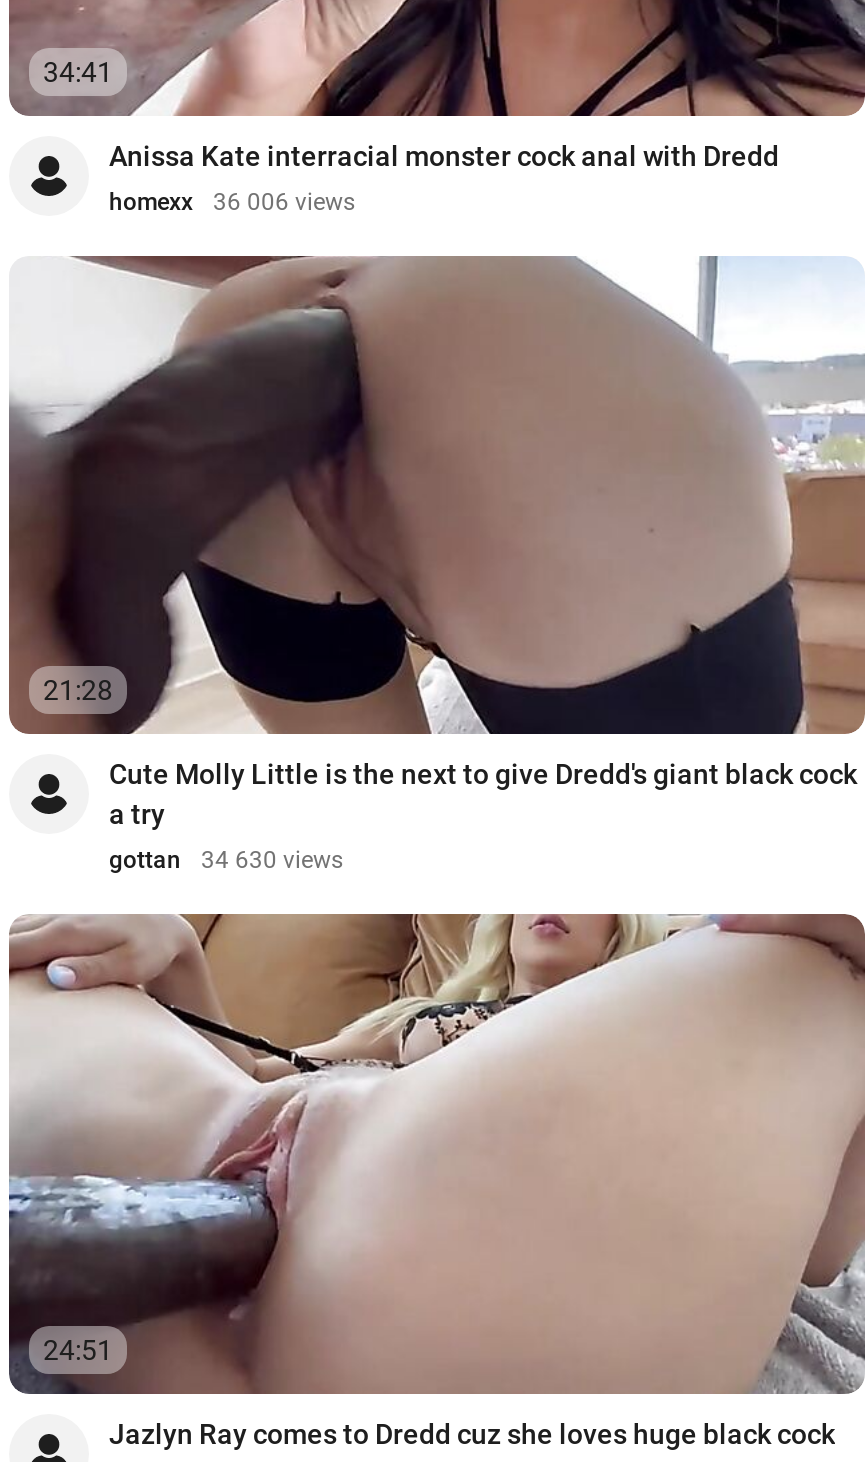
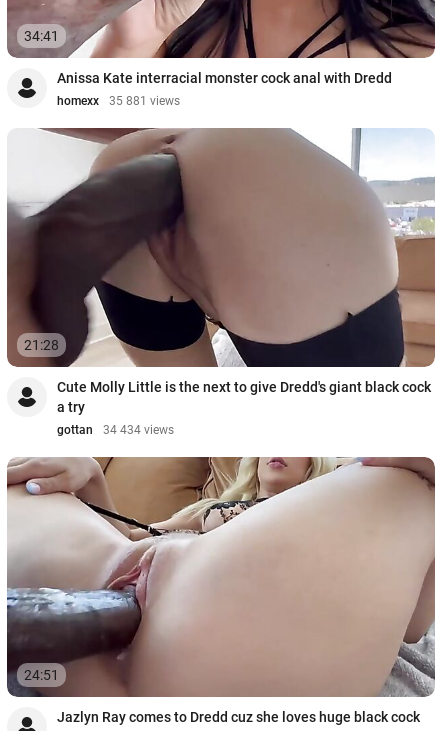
- homexx 36 006 views
+ homexx 35 881 views

- gottan 34 630 views
+ gottan 34 434 views
